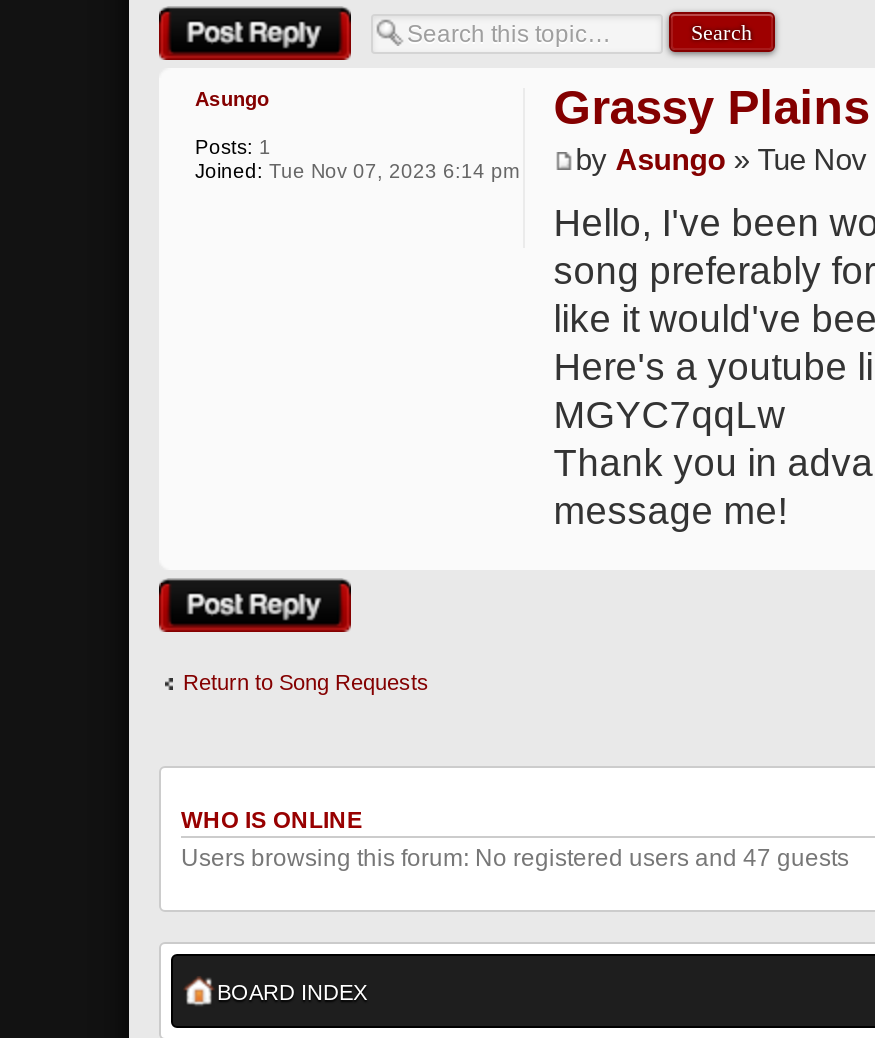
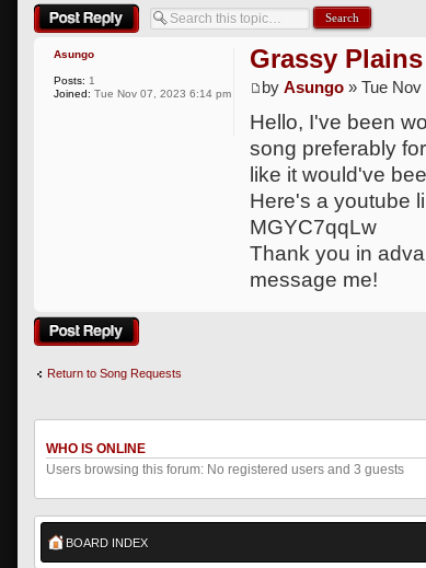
- Users browsing this forum: No registered users and 47 guests
+ Users browsing this forum: No registered users and 3 guests
